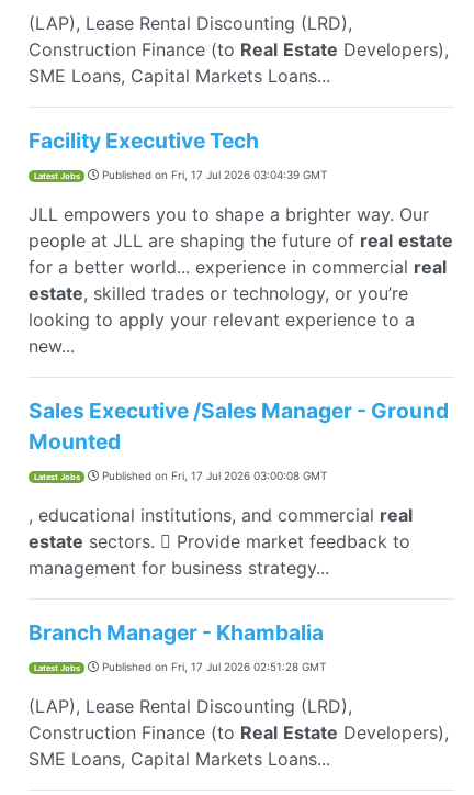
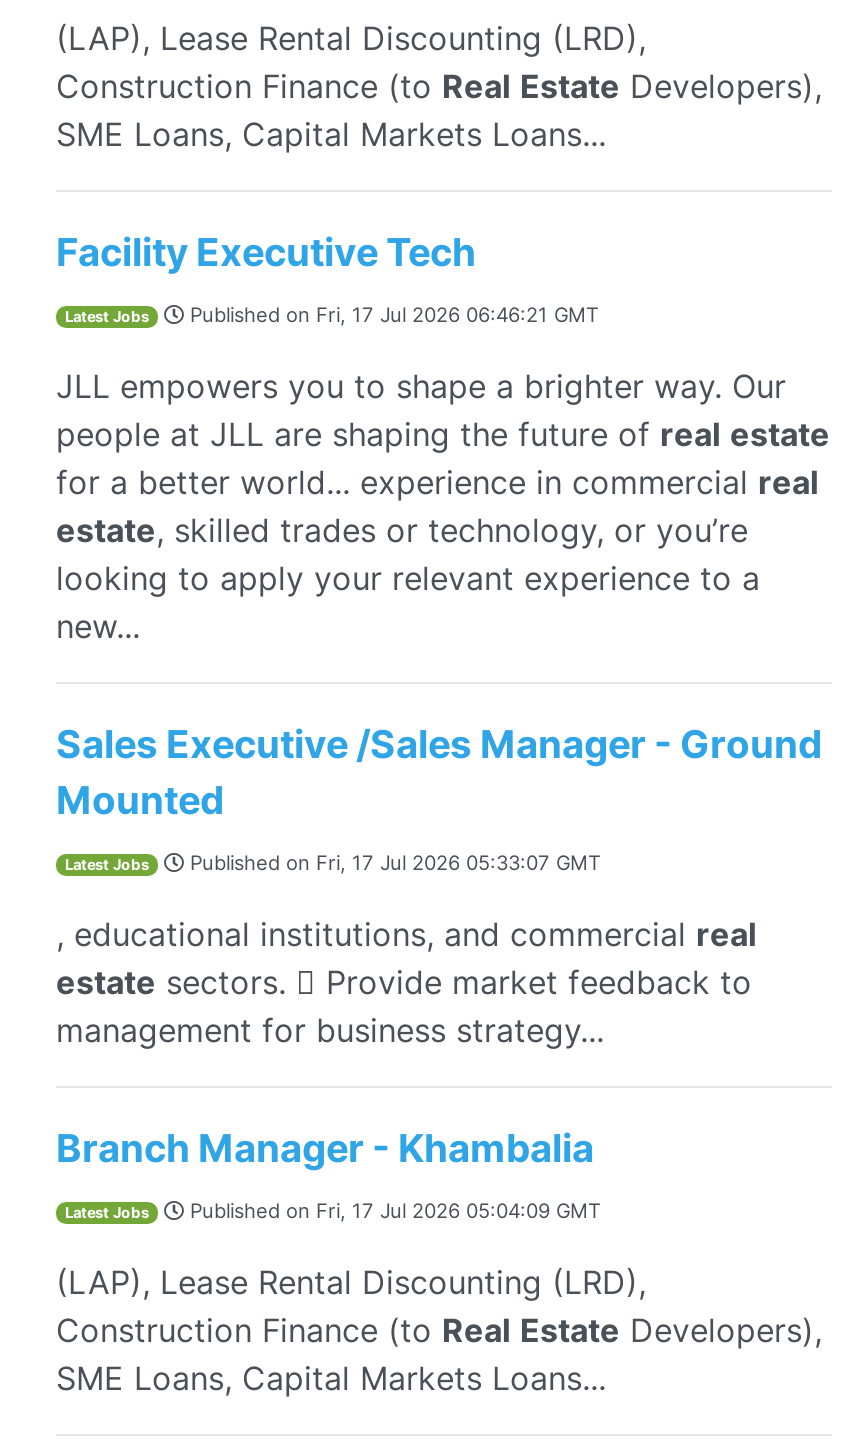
- Published on Fri, 17 Jul 2026 03:04:39 GMT
+ Published on Fri, 17 Jul 2026 06:46:21 GMT

- Published on Fri, 17 Jul 2026 03:00:08 GMT
+ Published on Fri, 17 Jul 2026 05:33:07 GMT

- Published on Fri, 17 Jul 2026 02:51:28 GMT
+ Published on Fri, 17 Jul 2026 05:04:09 GMT
